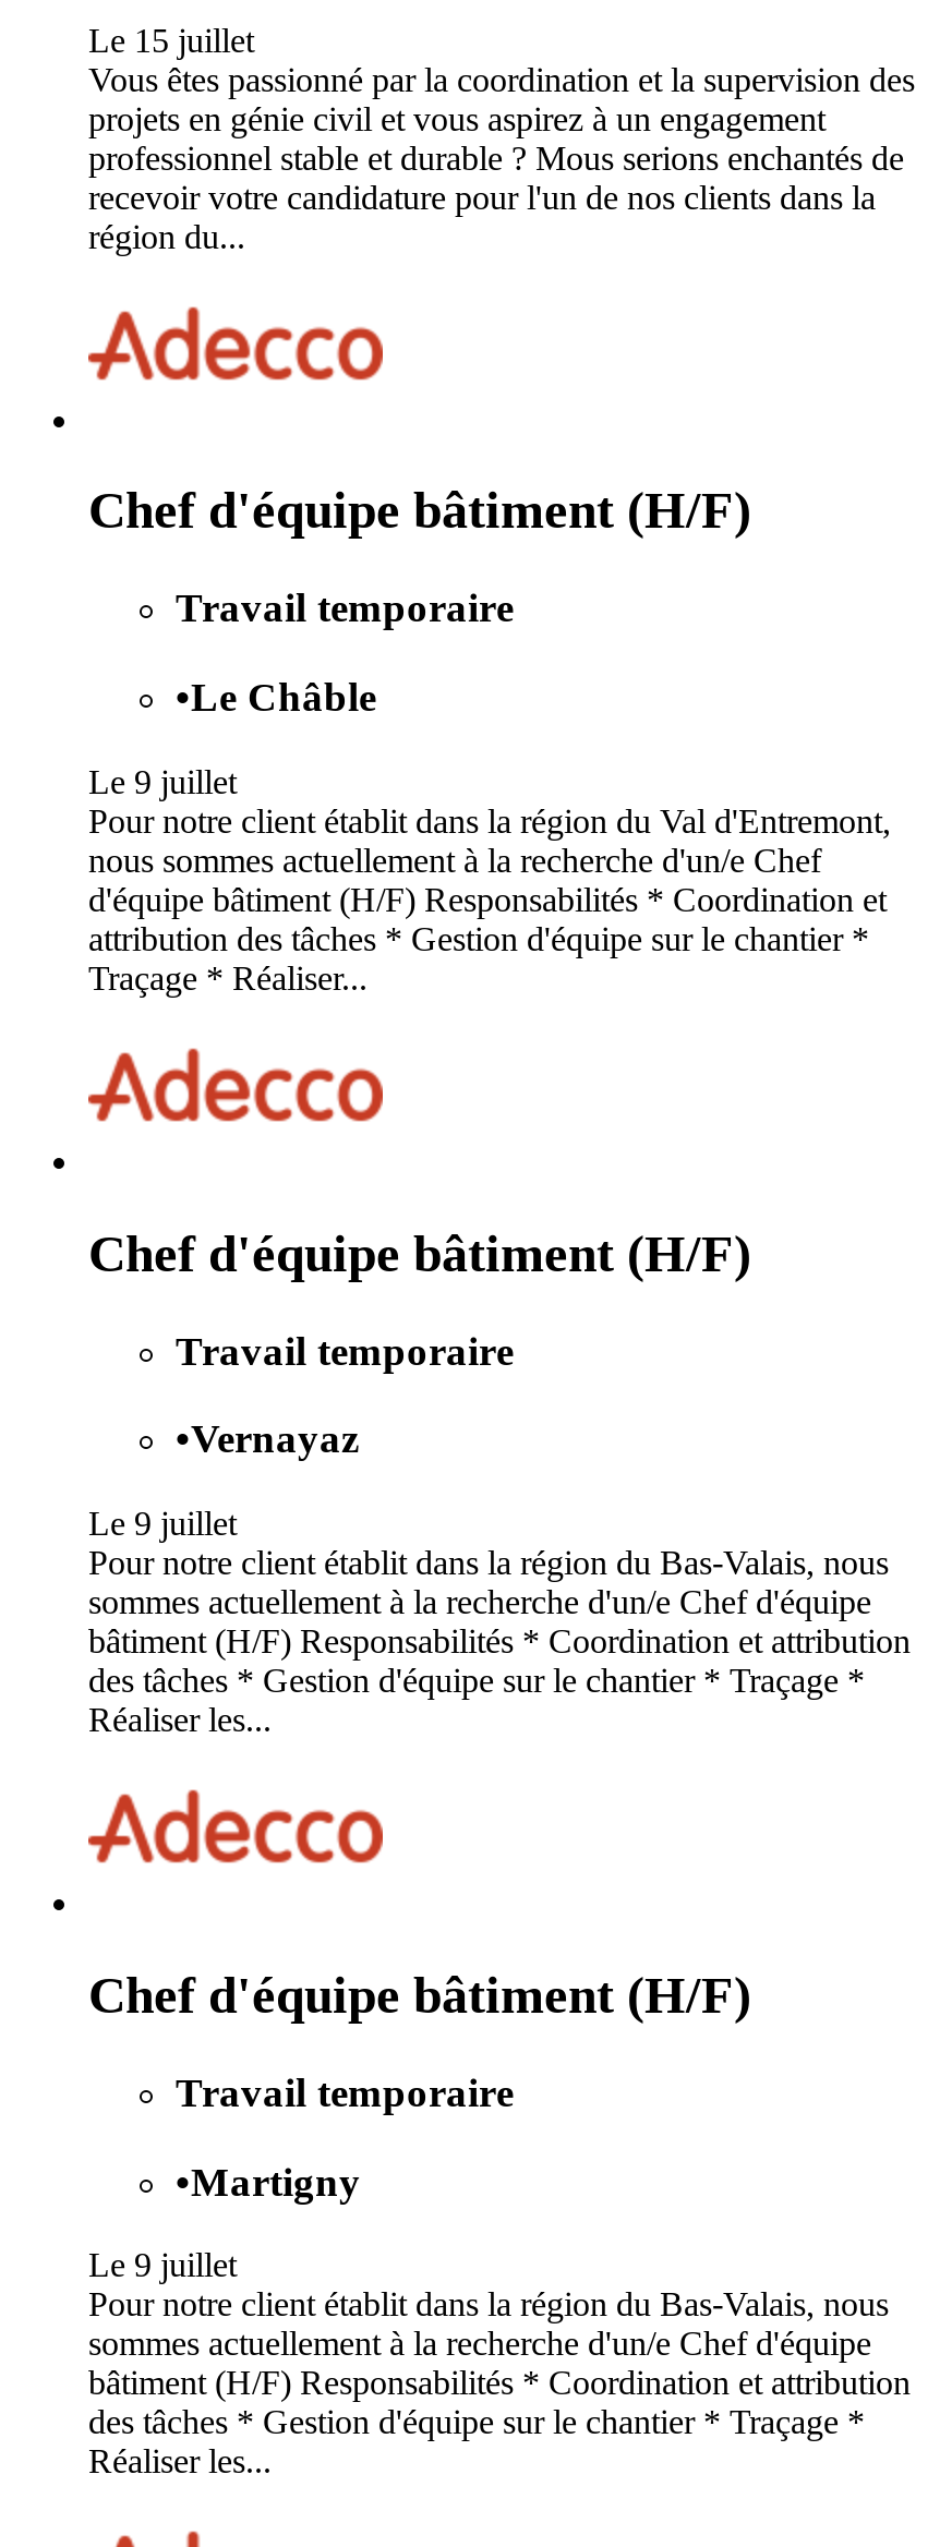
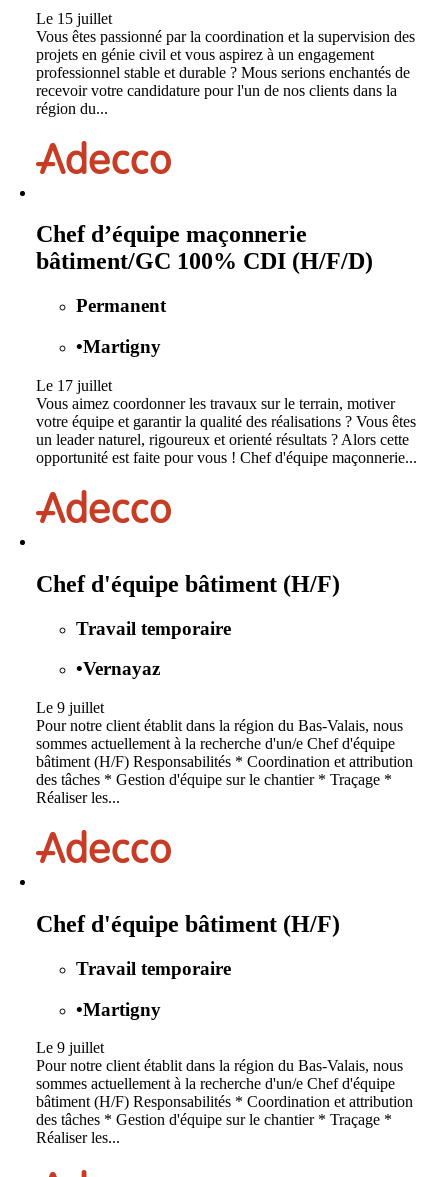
- Chef d'équipe bâtiment (H/F)
+ Chef d’équipe maçonnerie
+ bâtiment/GC 100% CDI (H/F/D)

- Travail temporaire
+ Permanent

- •Le Châble
+ •Martigny

- Le 9 juillet
- Pour notre client établit dans la région du Val d'Entremont,
- nous sommes actuellement à la recherche d'un/e Chef
- d'équipe bâtiment (H/F) Responsabilités * Coordination et
- attribution des tâches * Gestion d'équipe sur le chantier *
- Traçage * Réaliser...
+ Le 17 juillet
+ Vous aimez coordonner les travaux sur le terrain, motiver
+ votre équipe et garantir la qualité des réalisations ? Vous êtes
+ un leader naturel, rigoureux et orienté résultats ? Alors cette
+ opportunité est faite pour vous ! Chef d'équipe maçonnerie...
